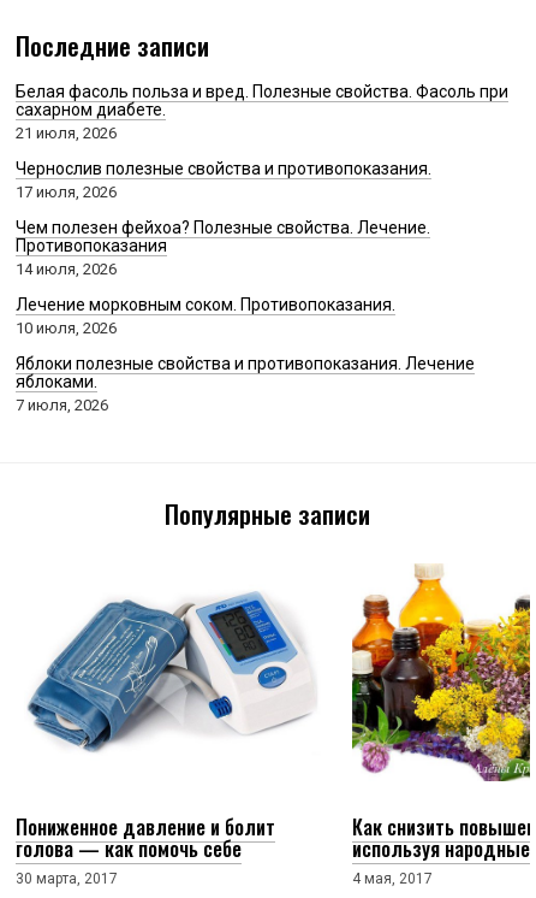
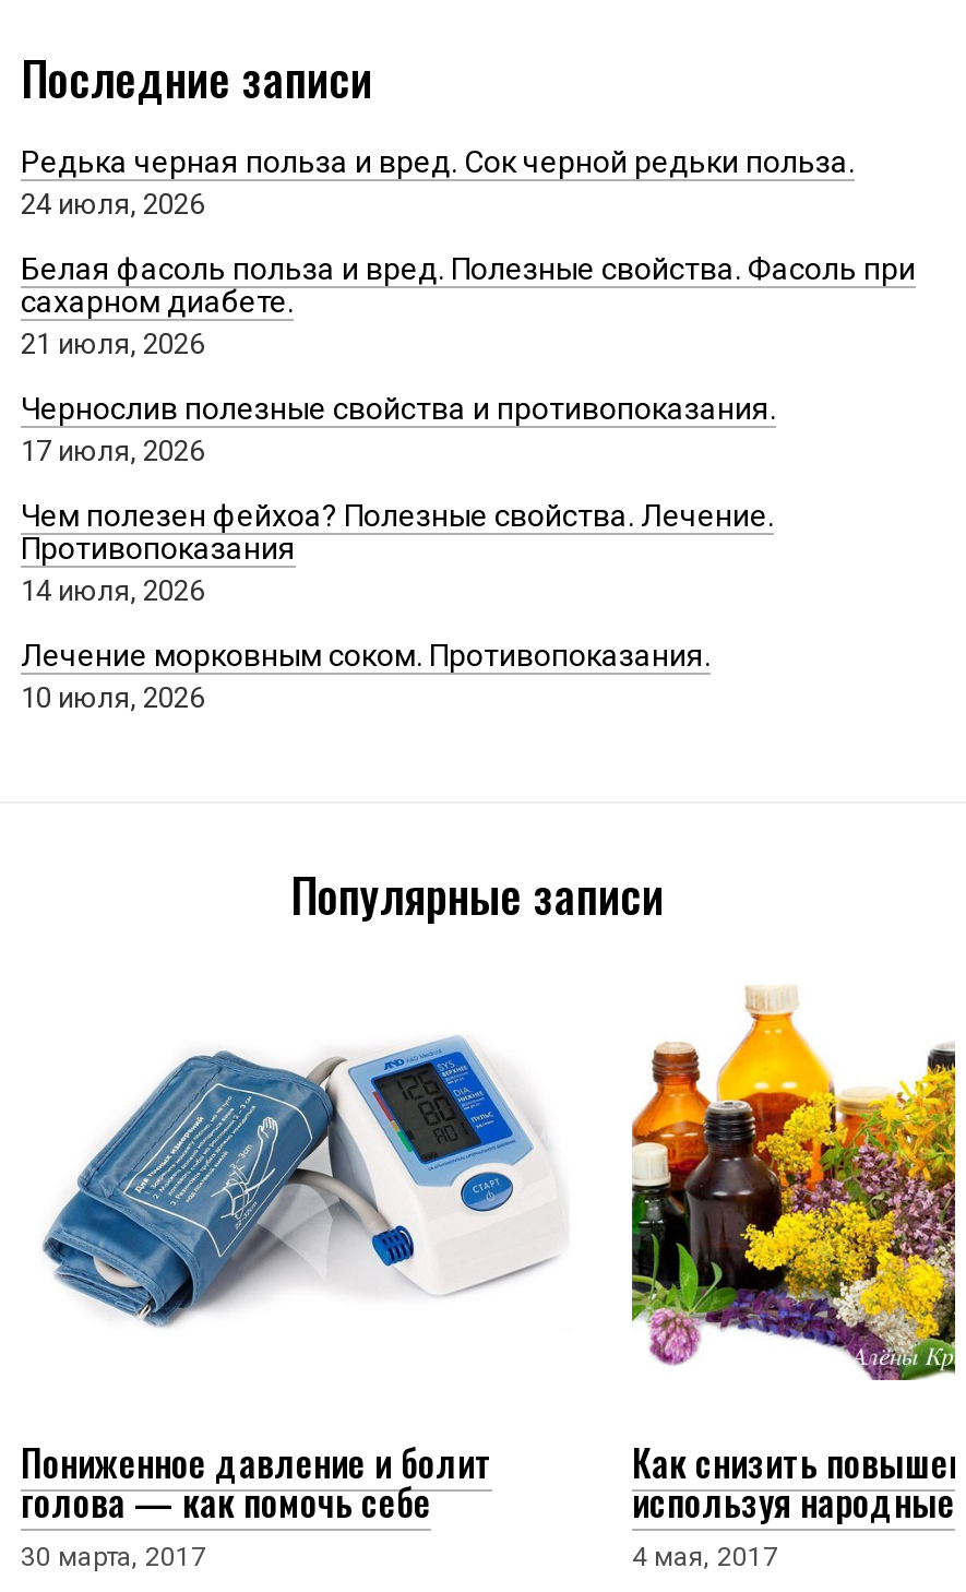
+ Редька черная польза и вред. Сок черной редьки польза.
+ 24 июля, 2026

moved down: Белая фасоль польза и вред. Полезные свойства. Фасоль при | сахарном диабете. | 21 июля, 2026 | ... | Лечение морковным соком. Противопоказания. | 10 июля, 2026

- Яблоки полезные свойства и противопоказания. Лечение
- яблоками.
- 7 июля, 2026
